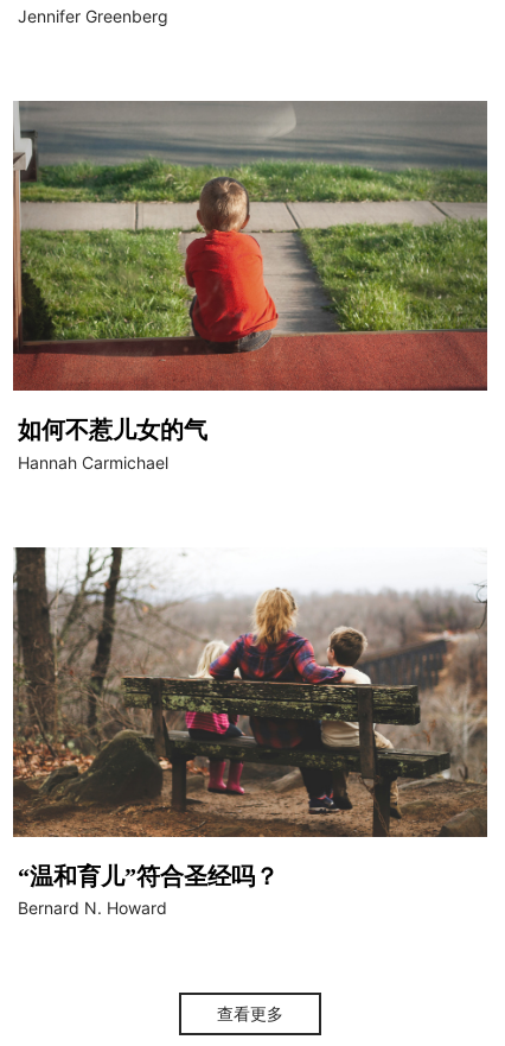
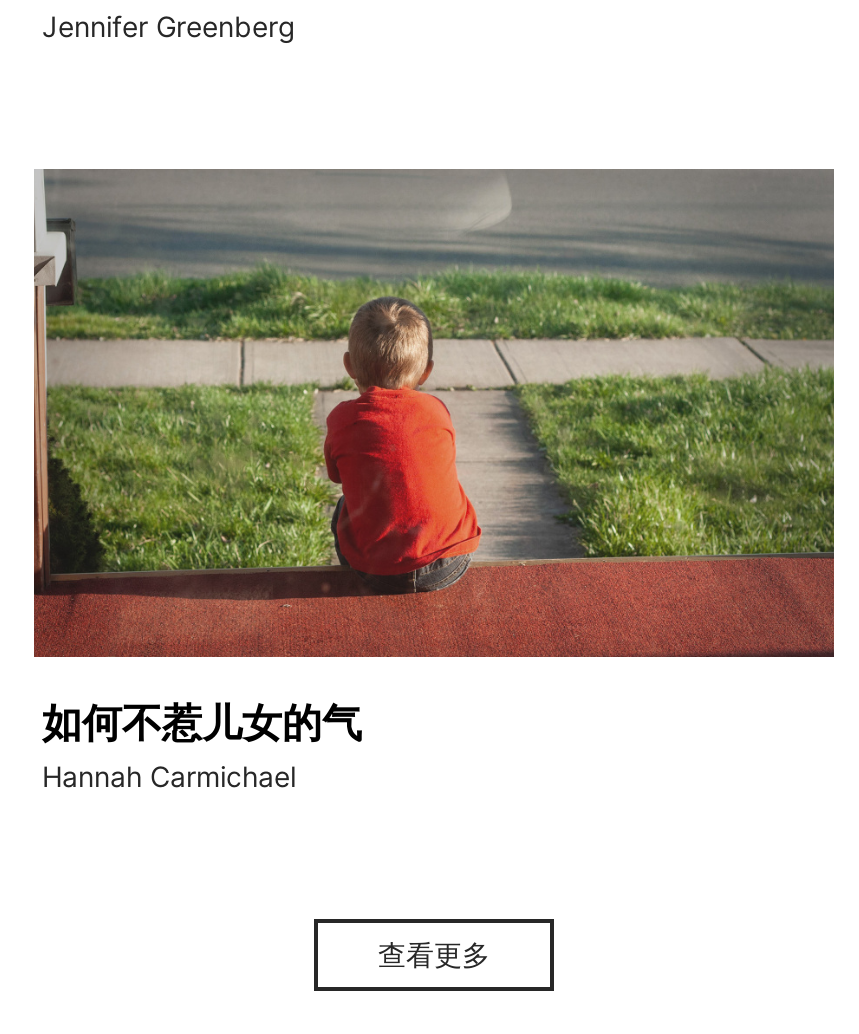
- [image]
- “温和育儿”符合圣经吗？
- Bernard N. Howard
